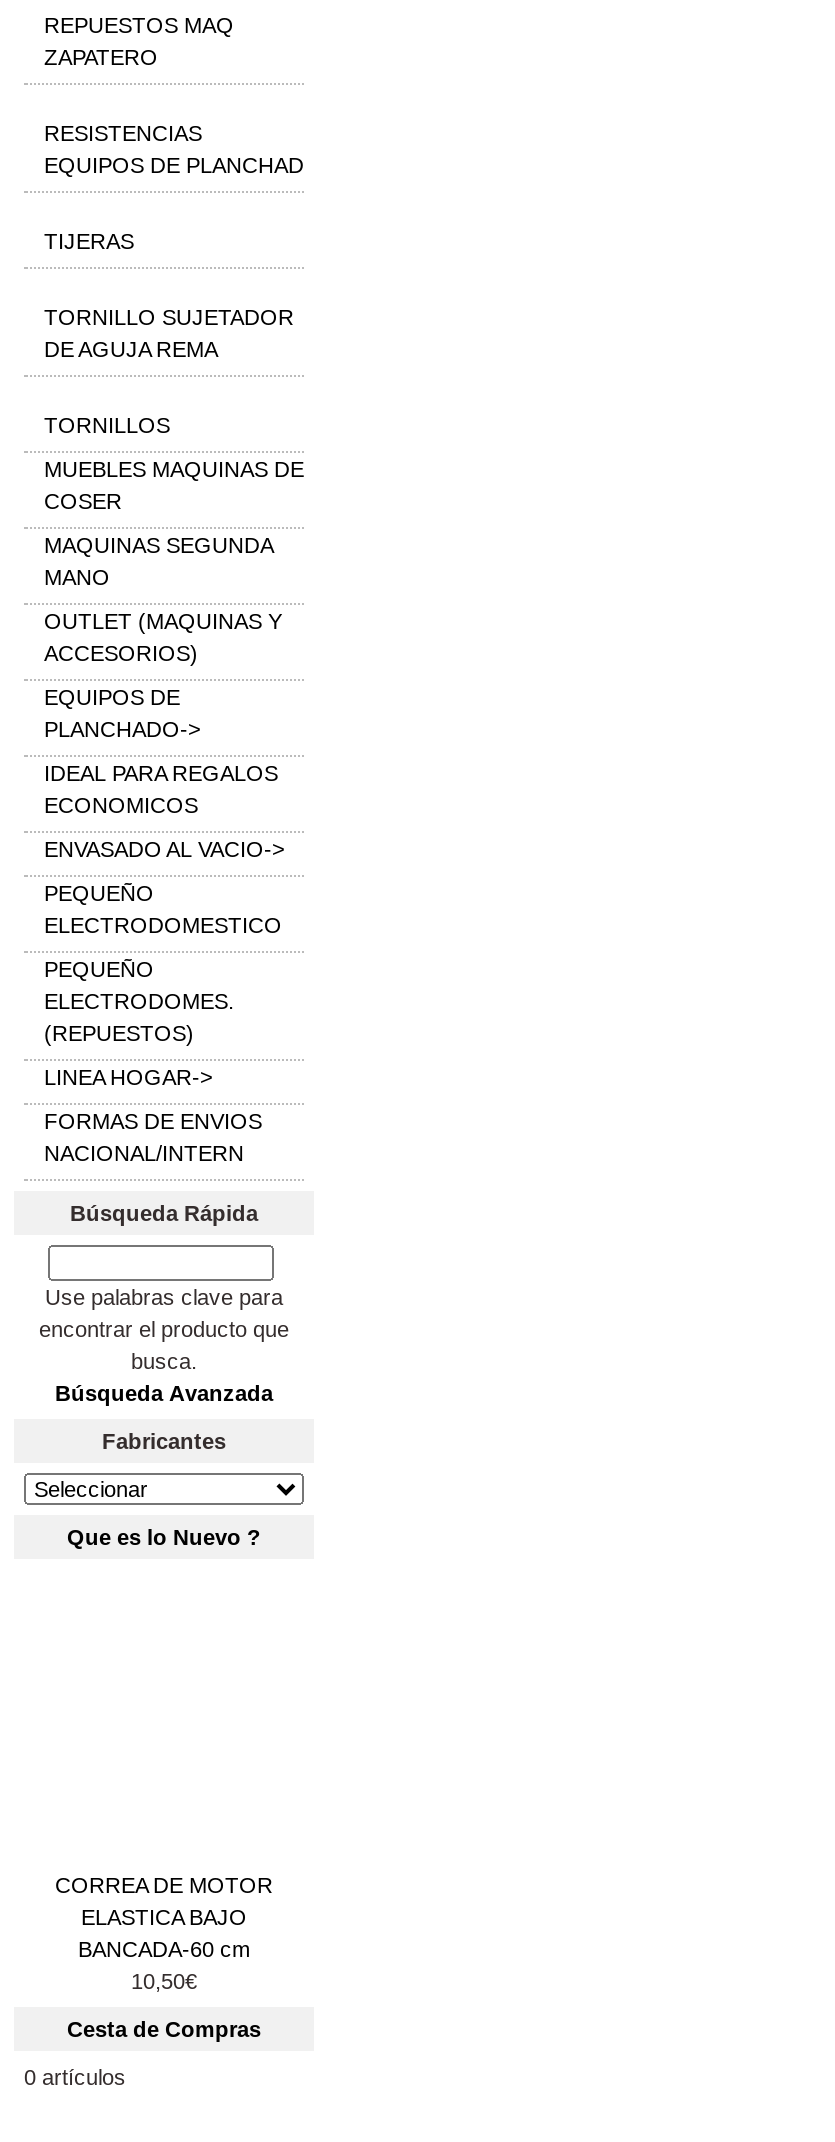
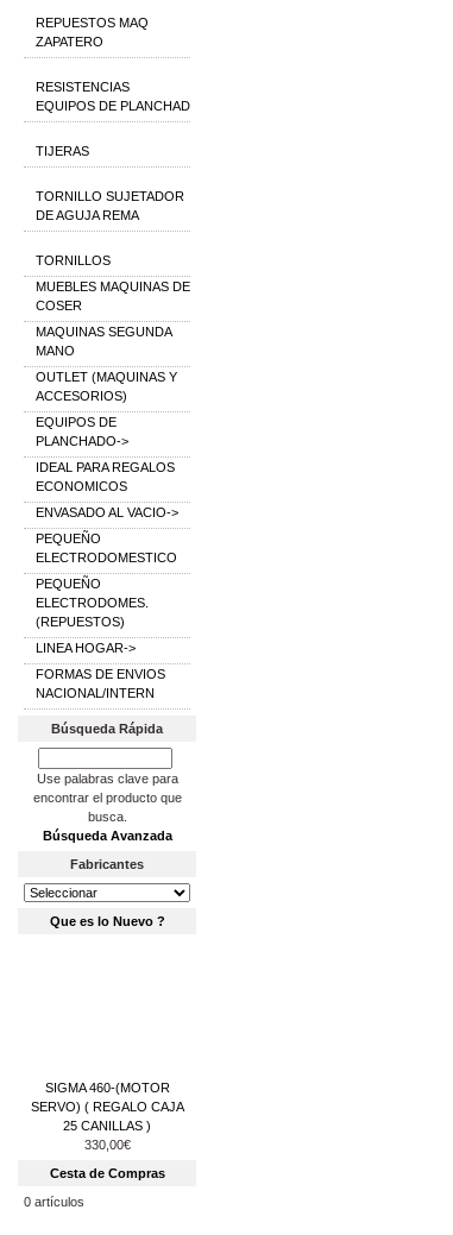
- CORREA DE MOTOR
- ELASTICA BAJO
- BANCADA-60 cm
- 10,50€
+ SIGMA 460-(MOTOR
+ SERVO) ( REGALO CAJA
+ 25 CANILLAS )
+ 330,00€
